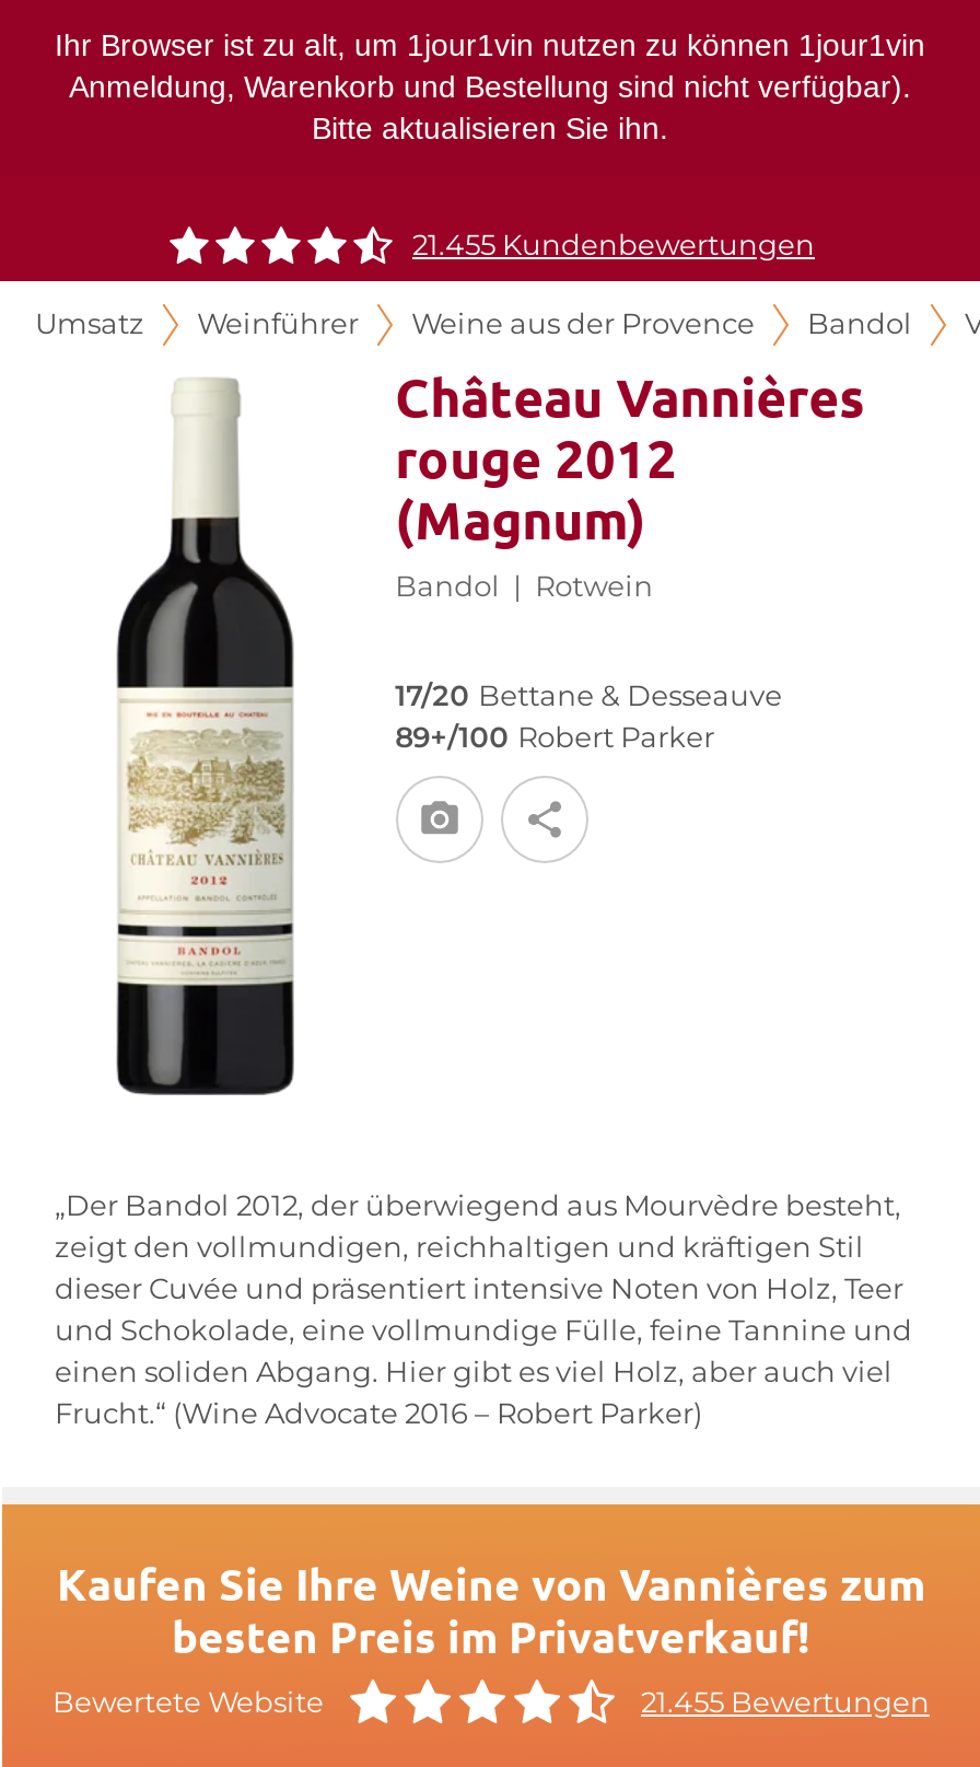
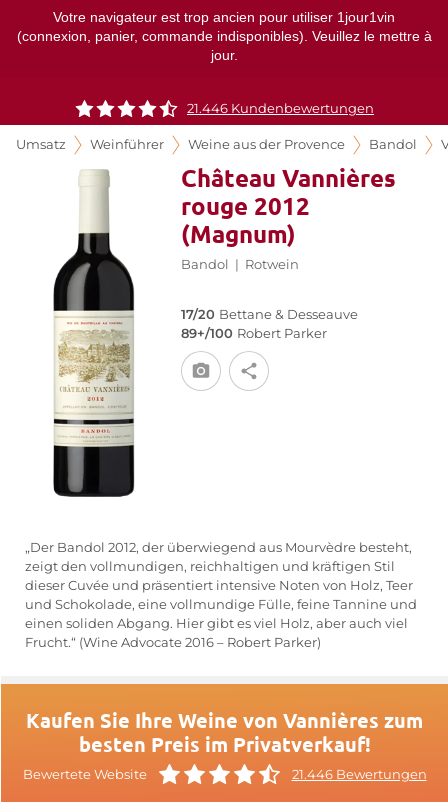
- Ihr Browser ist zu alt, um 1jour1vin nutzen zu können 1jour1vin
- Anmeldung, Warenkorb und Bestellung sind nicht verfügbar).
- Bitte aktualisieren Sie ihn.
+ Votre navigateur est trop ancien pour utiliser 1jour1vin
+ (connexion, panier, commande indisponibles). Veuillez le mettre à
+ jour.

- 21.455 Kundenbewertungen
+ 21.446 Kundenbewertungen

- 21.455 Bewertungen
+ 21.446 Bewertungen
